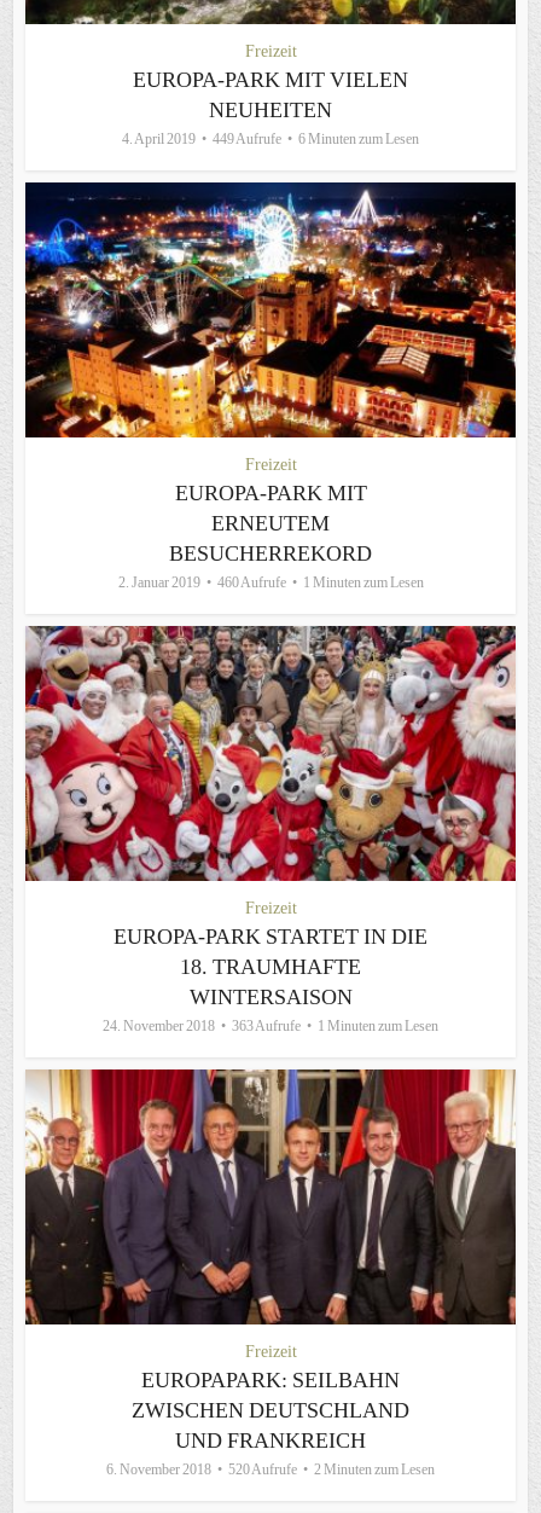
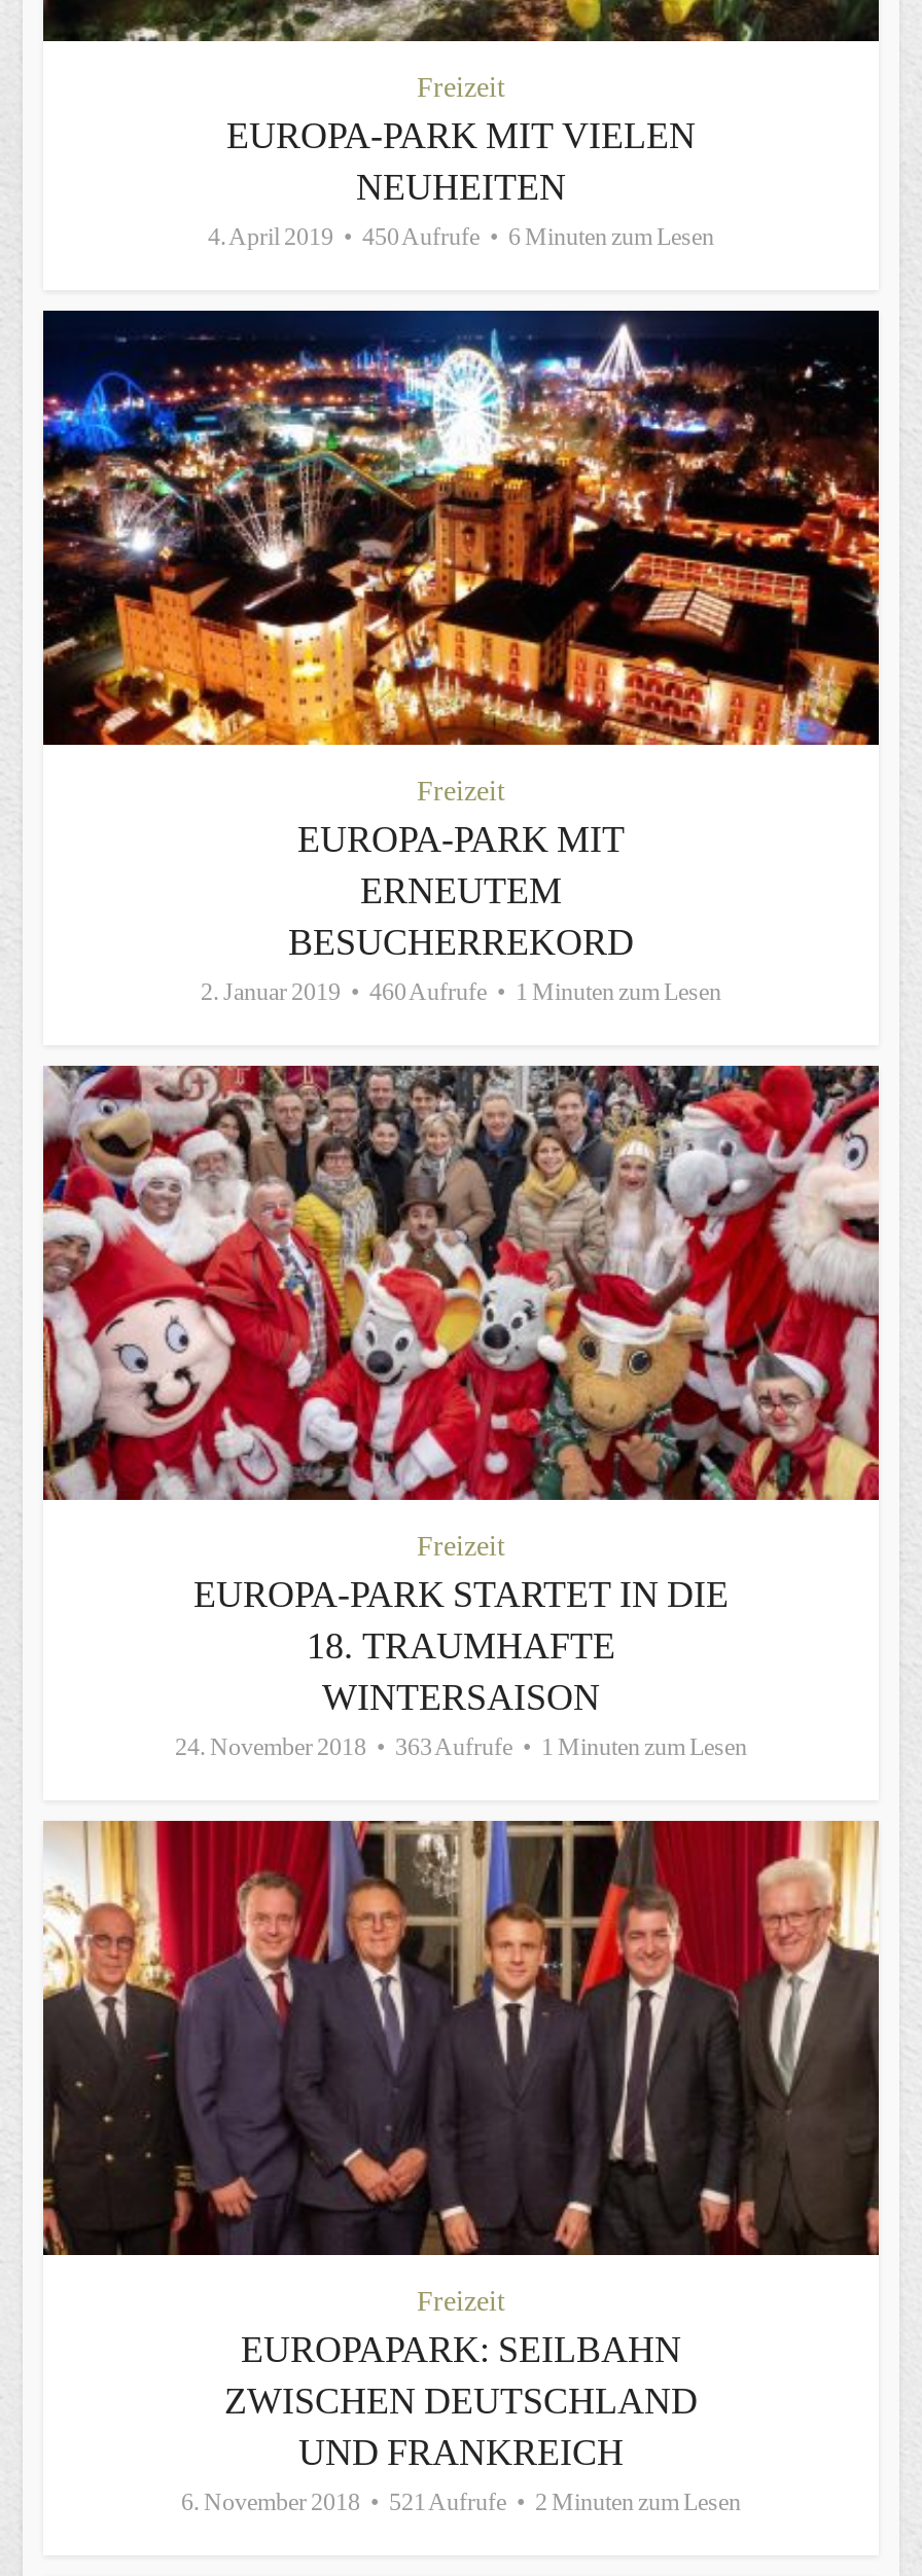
- 4. April 2019 449 Aufrufe 6 Minuten zum Lesen
+ 4. April 2019 450 Aufrufe 6 Minuten zum Lesen

- 6. November 2018 520 Aufrufe 2 Minuten zum Lesen
+ 6. November 2018 521 Aufrufe 2 Minuten zum Lesen
